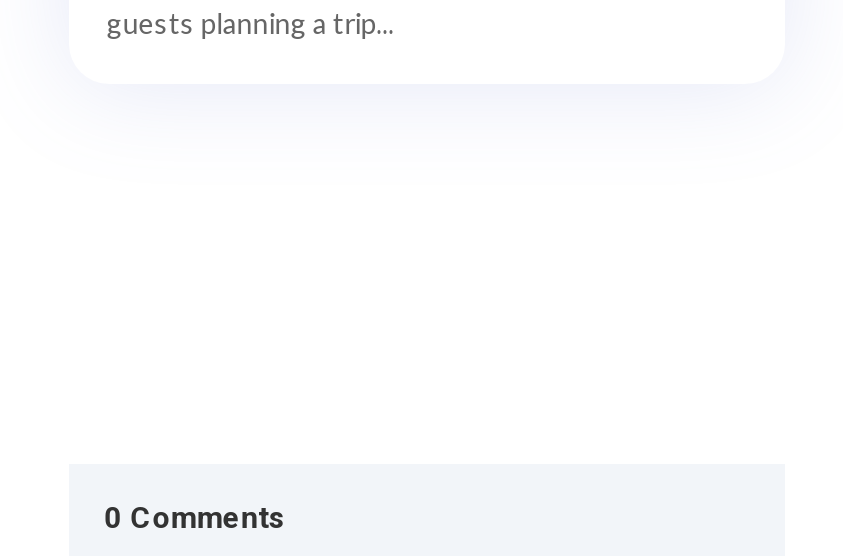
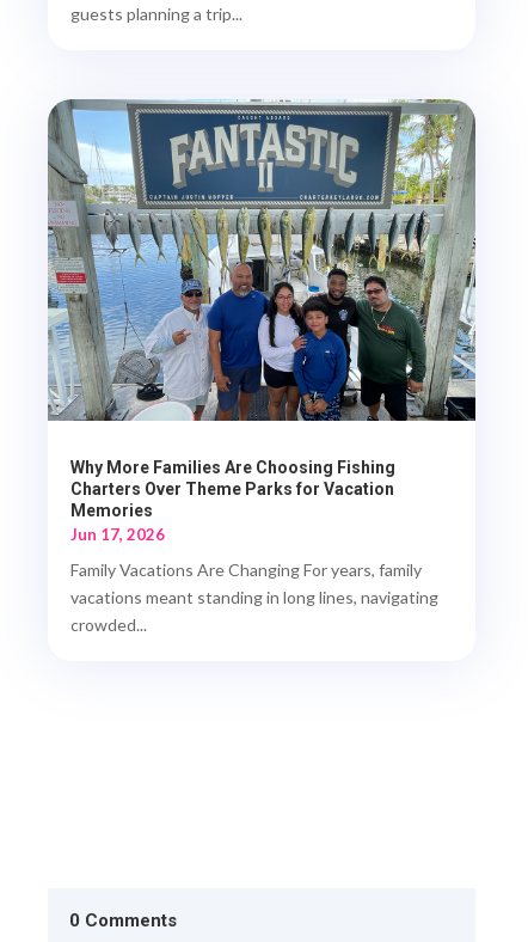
+ [image]
+ Why More Families Are Choosing Fishing
+ Charters Over Theme Parks for Vacation
+ Memories
+ Jun 17, 2026
+ Family Vacations Are Changing For years, family
+ vacations meant standing in long lines, navigating
+ crowded...
